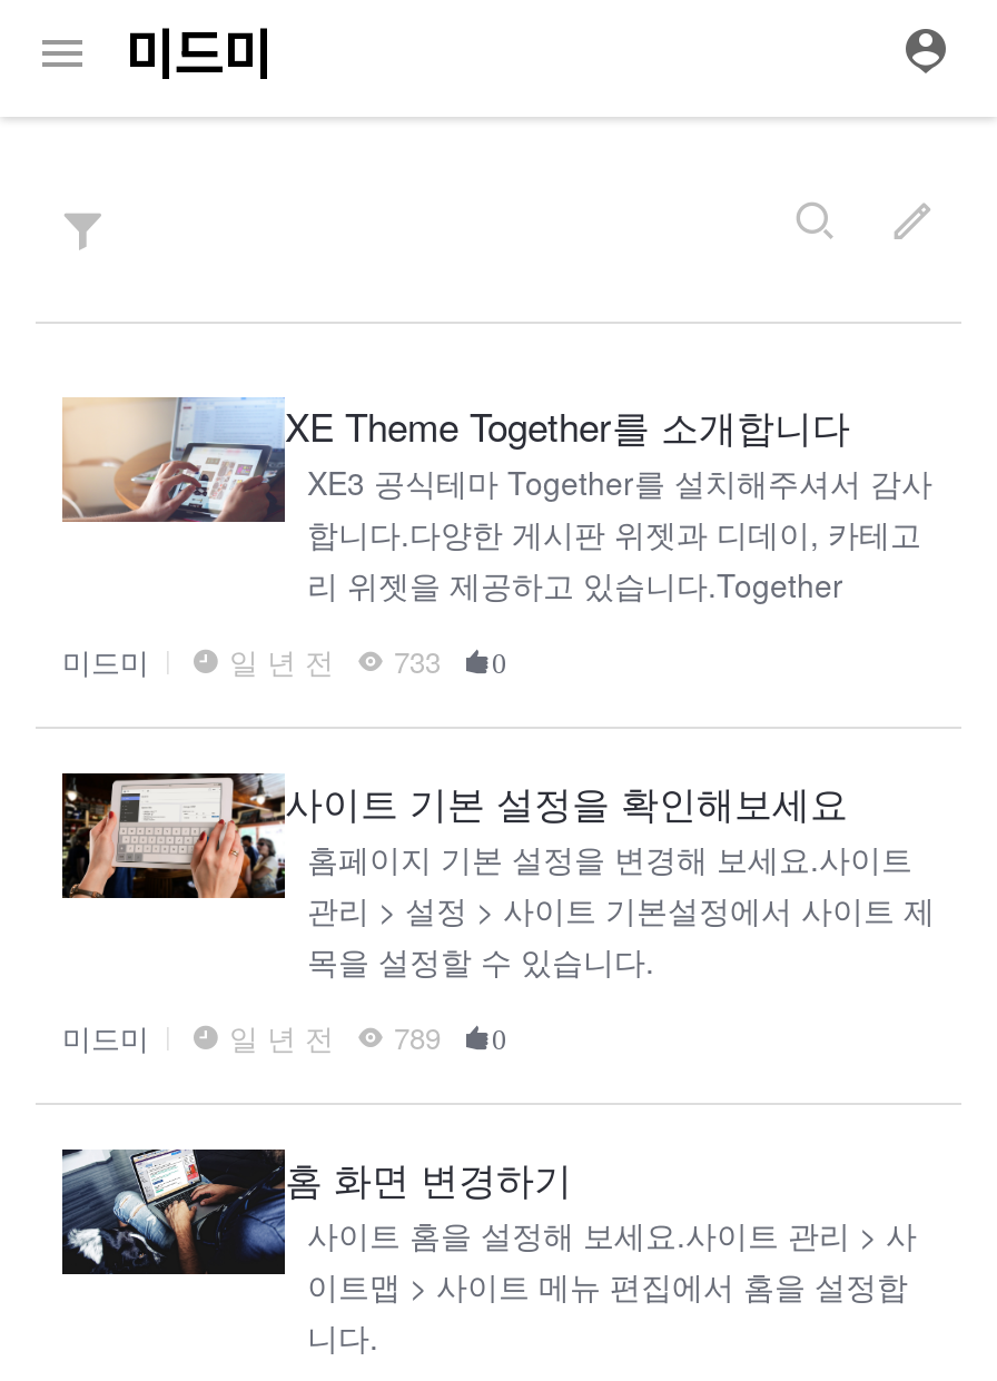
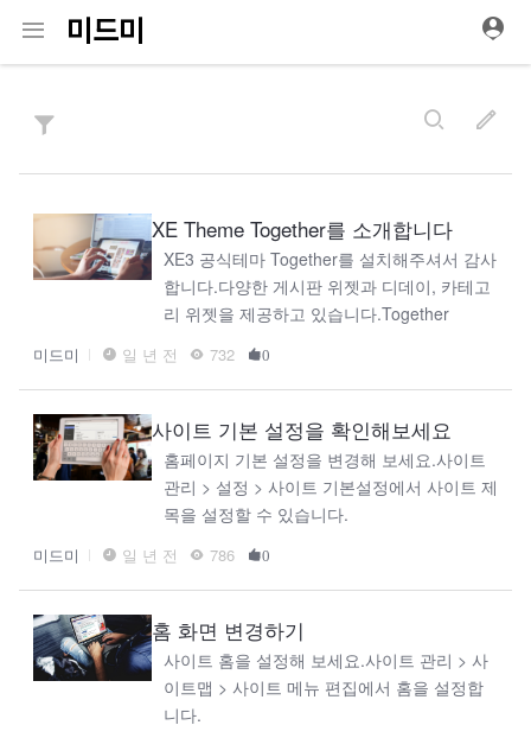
- 미드미 일 년 전 733 0
+ 미드미 일 년 전 732 0

- 미드미 일 년 전 789 0
+ 미드미 일 년 전 786 0
